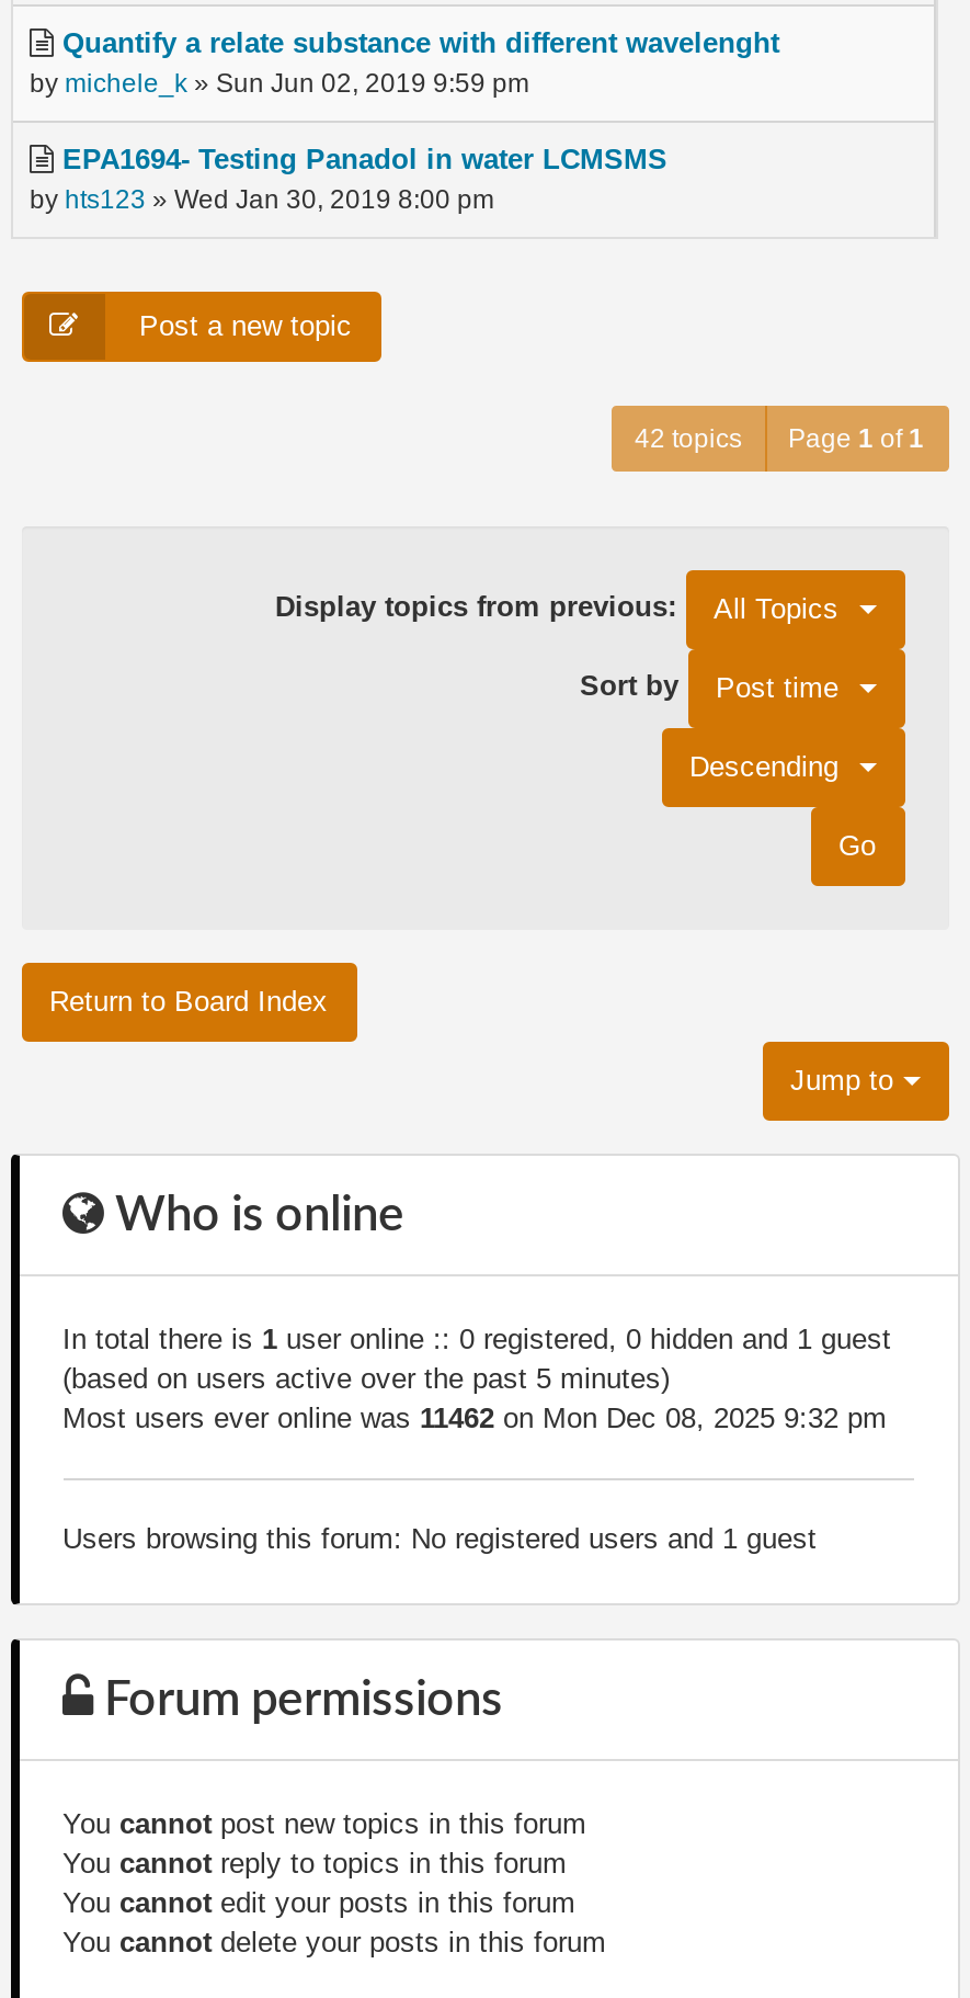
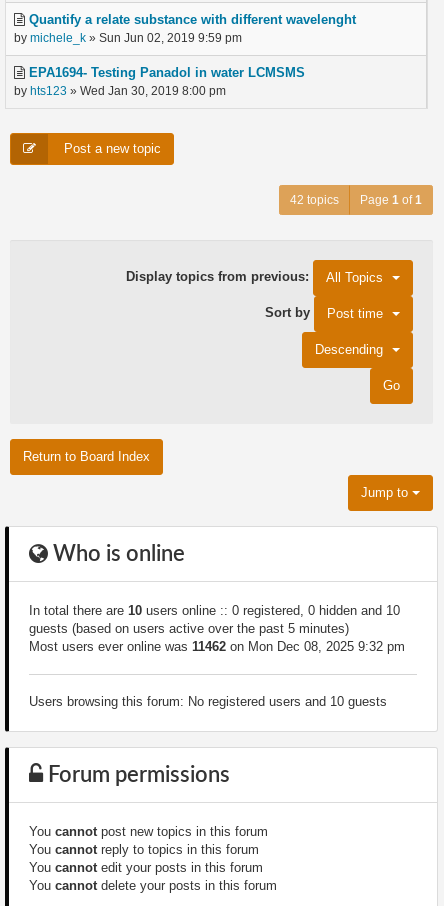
- In total there is 1 user online :: 0 registered, 0 hidden and 1 guest
- (based on users active over the past 5 minutes)
+ In total there are 10 users online :: 0 registered, 0 hidden and 10
+ guests (based on users active over the past 5 minutes)

- Users browsing this forum: No registered users and 1 guest
+ Users browsing this forum: No registered users and 10 guests
